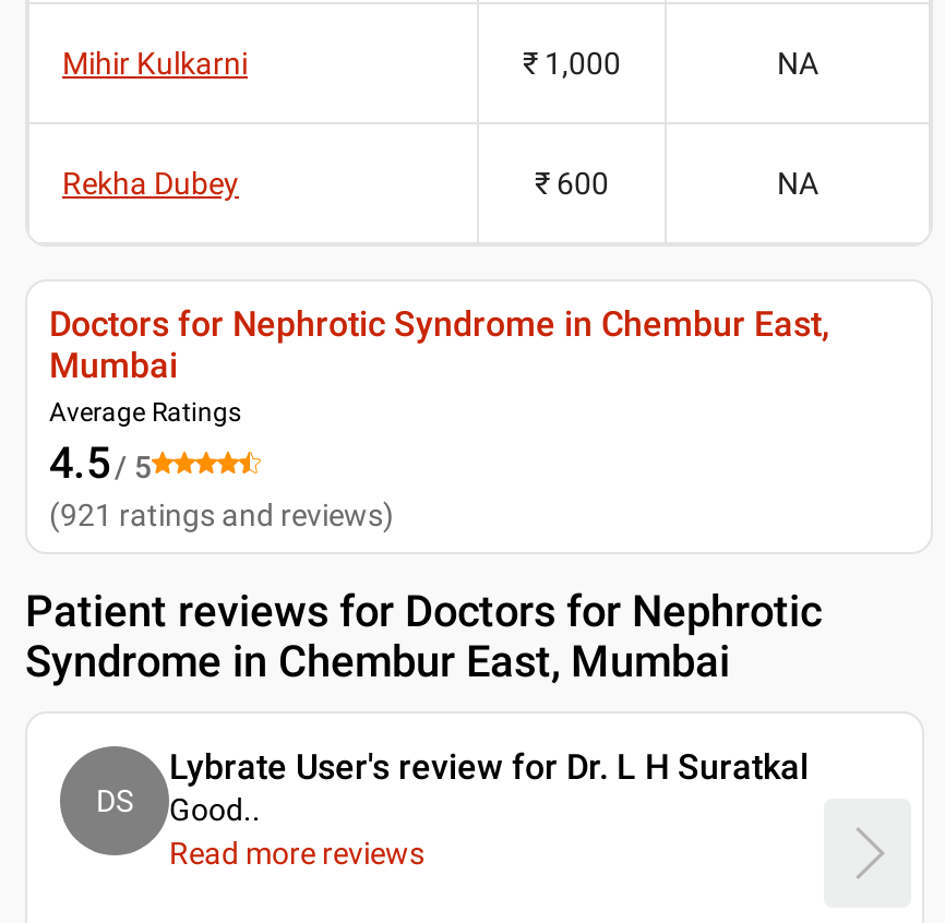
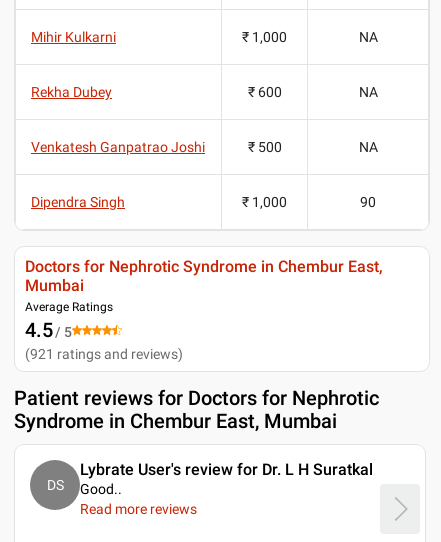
+ Venkatesh Ganpatrao Joshi
+ ₹ 500
+ NA
+ Dipendra Singh
+ ₹ 1,000
+ 90
